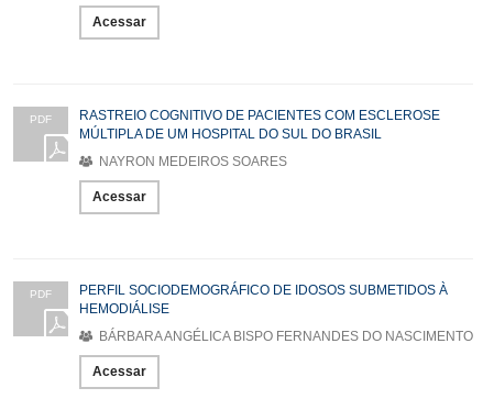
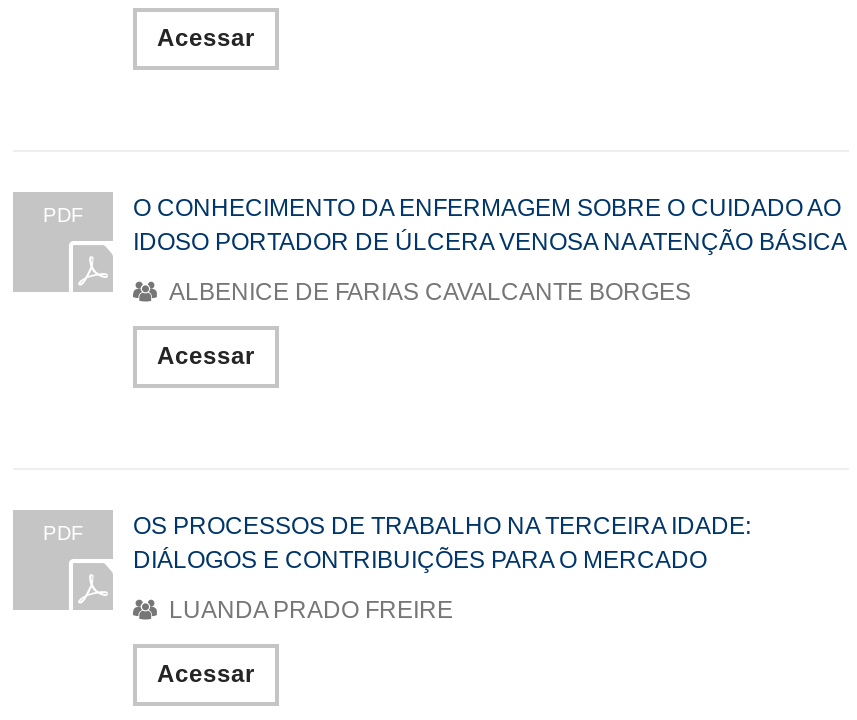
- RASTREIO COGNITIVO DE PACIENTES COM ESCLEROSE
- MÚLTIPLA DE UM HOSPITAL DO SUL DO BRASIL
+ O CONHECIMENTO DA ENFERMAGEM SOBRE O CUIDADO AO
+ IDOSO PORTADOR DE ÚLCERA VENOSA NA ATENÇÃO BÁSICA

- NAYRON MEDEIROS SOARES
+ ALBENICE DE FARIAS CAVALCANTE BORGES

- PERFIL SOCIODEMOGRÁFICO DE IDOSOS SUBMETIDOS À
- HEMODIÁLISE
+ OS PROCESSOS DE TRABALHO NA TERCEIRA IDADE:
+ DIÁLOGOS E CONTRIBUIÇÕES PARA O MERCADO

- BÁRBARA ANGÉLICA BISPO FERNANDES DO NASCIMENTO
+ LUANDA PRADO FREIRE
